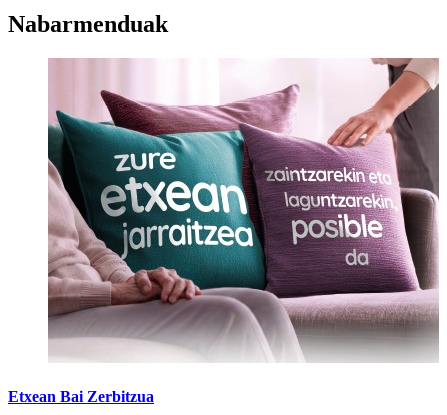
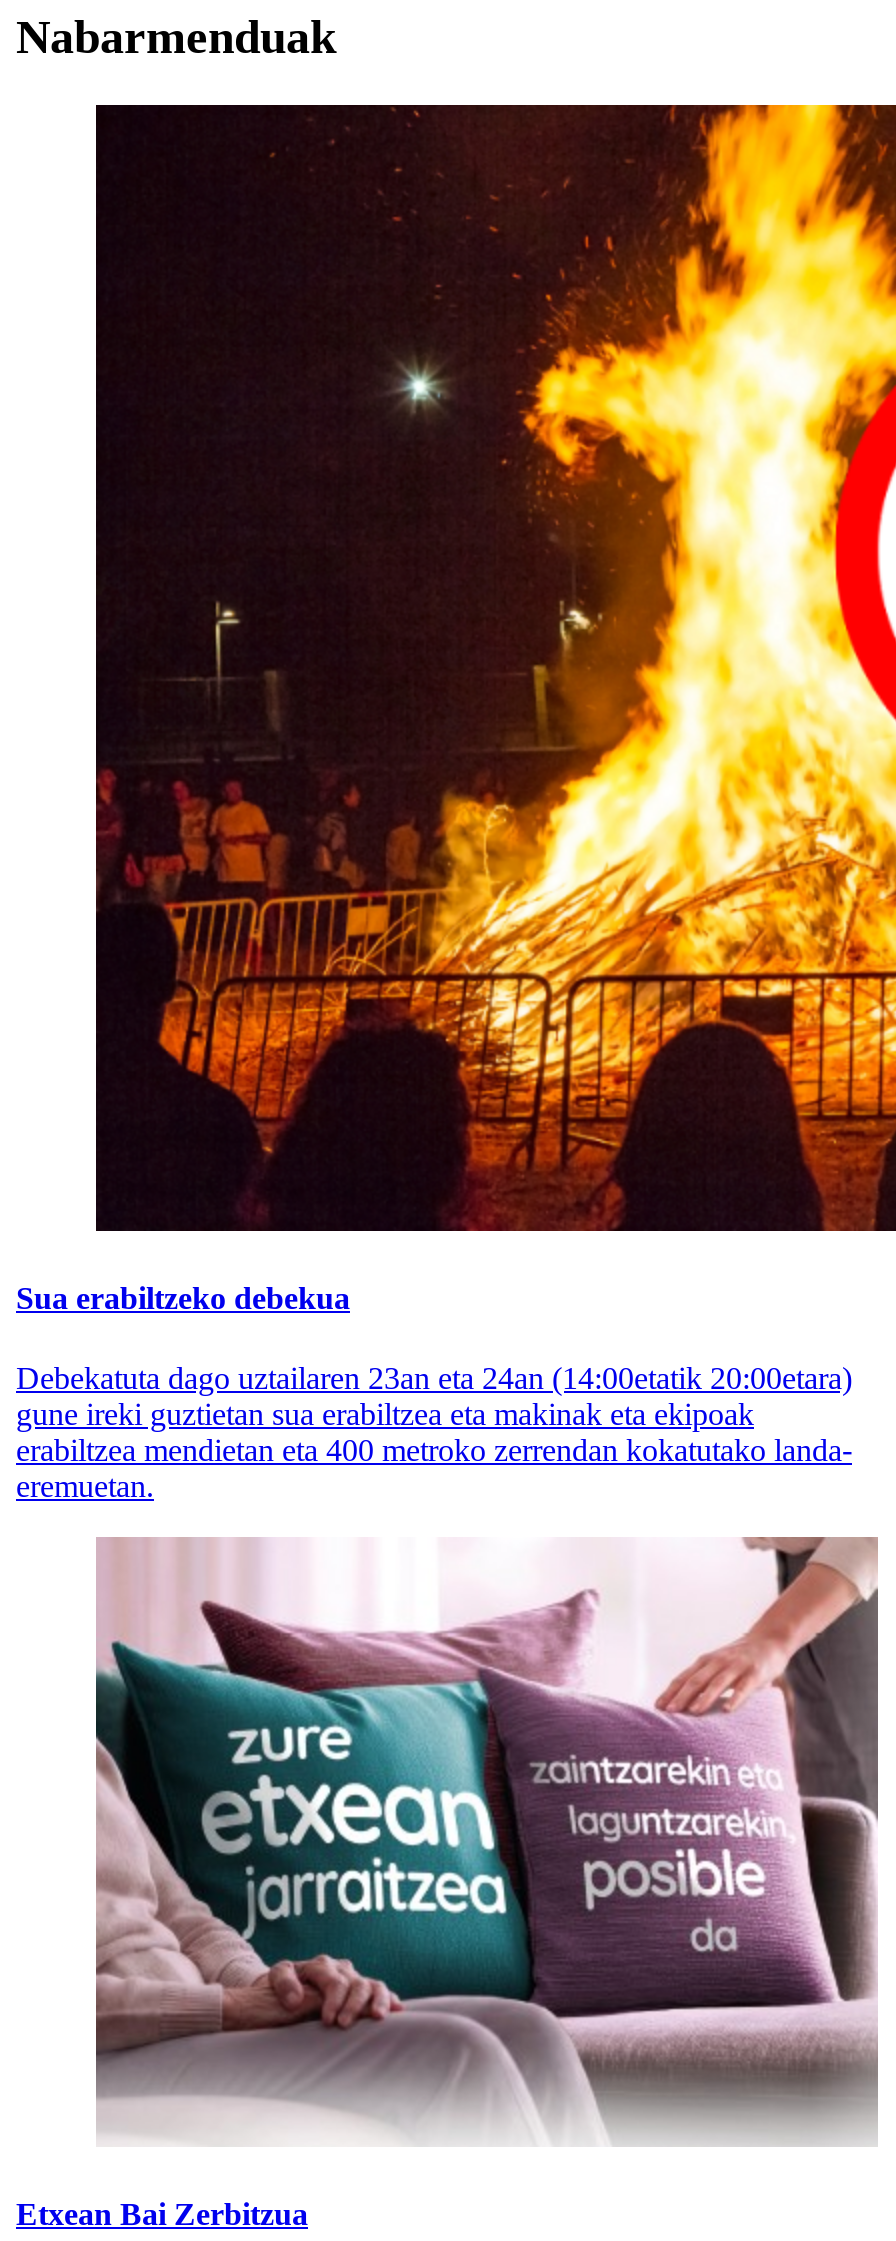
+ [image]
+ Sua erabiltzeko debekua
+ Debekatuta dago uztailaren 23an eta 24an (14:00etatik 20:00etara)
+ gune ireki guztietan sua erabiltzea eta makinak eta ekipoak
+ erabiltzea mendietan eta 400 metroko zerrendan kokatutako landa-
+ eremuetan.
